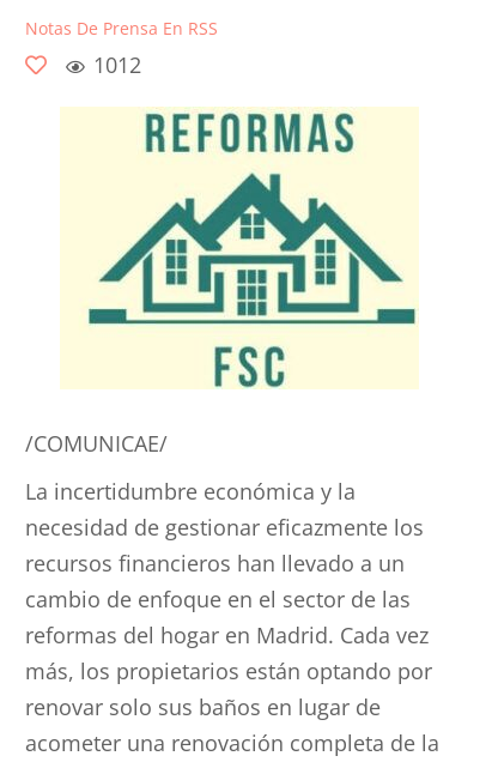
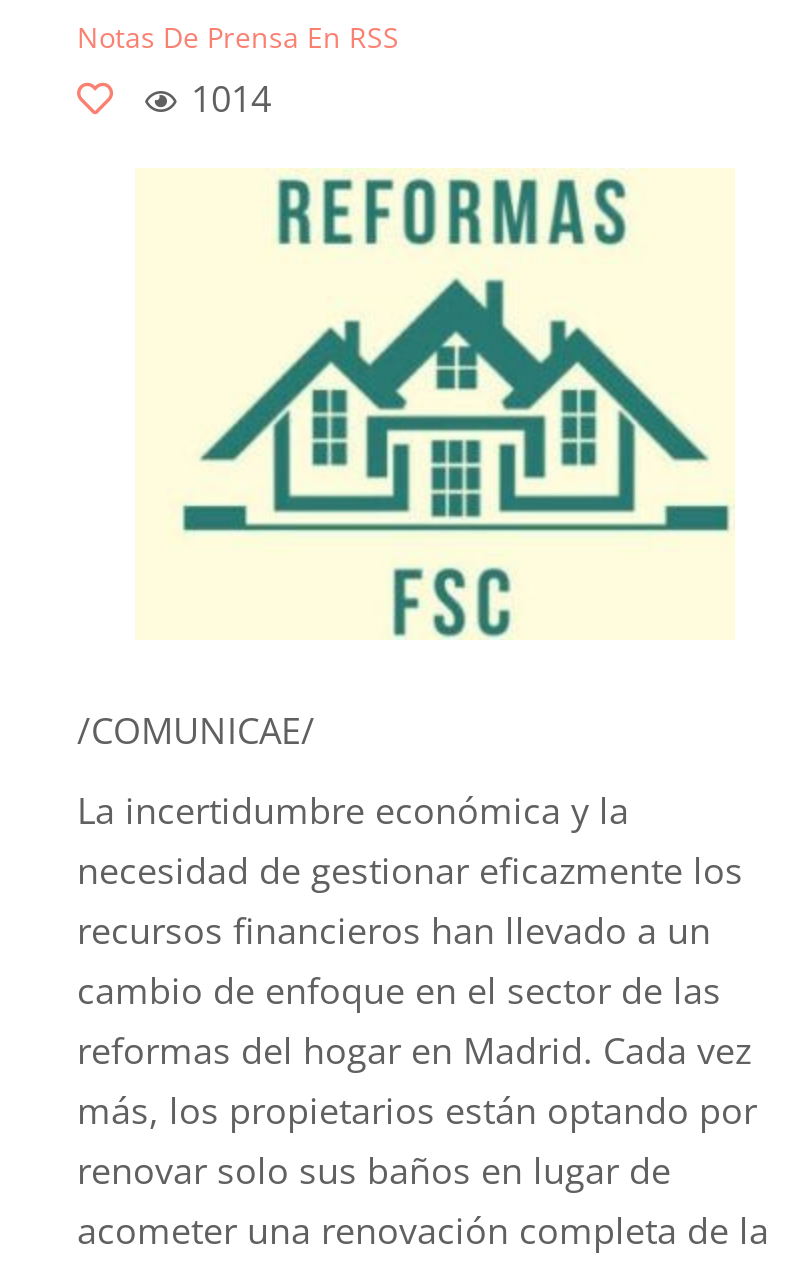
- 1012
+ 1014
